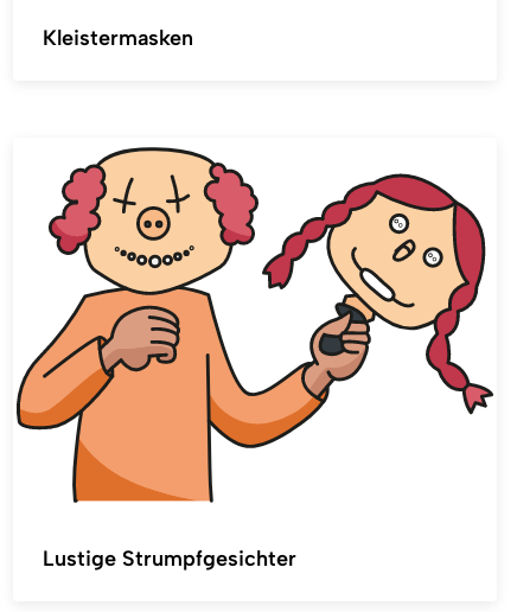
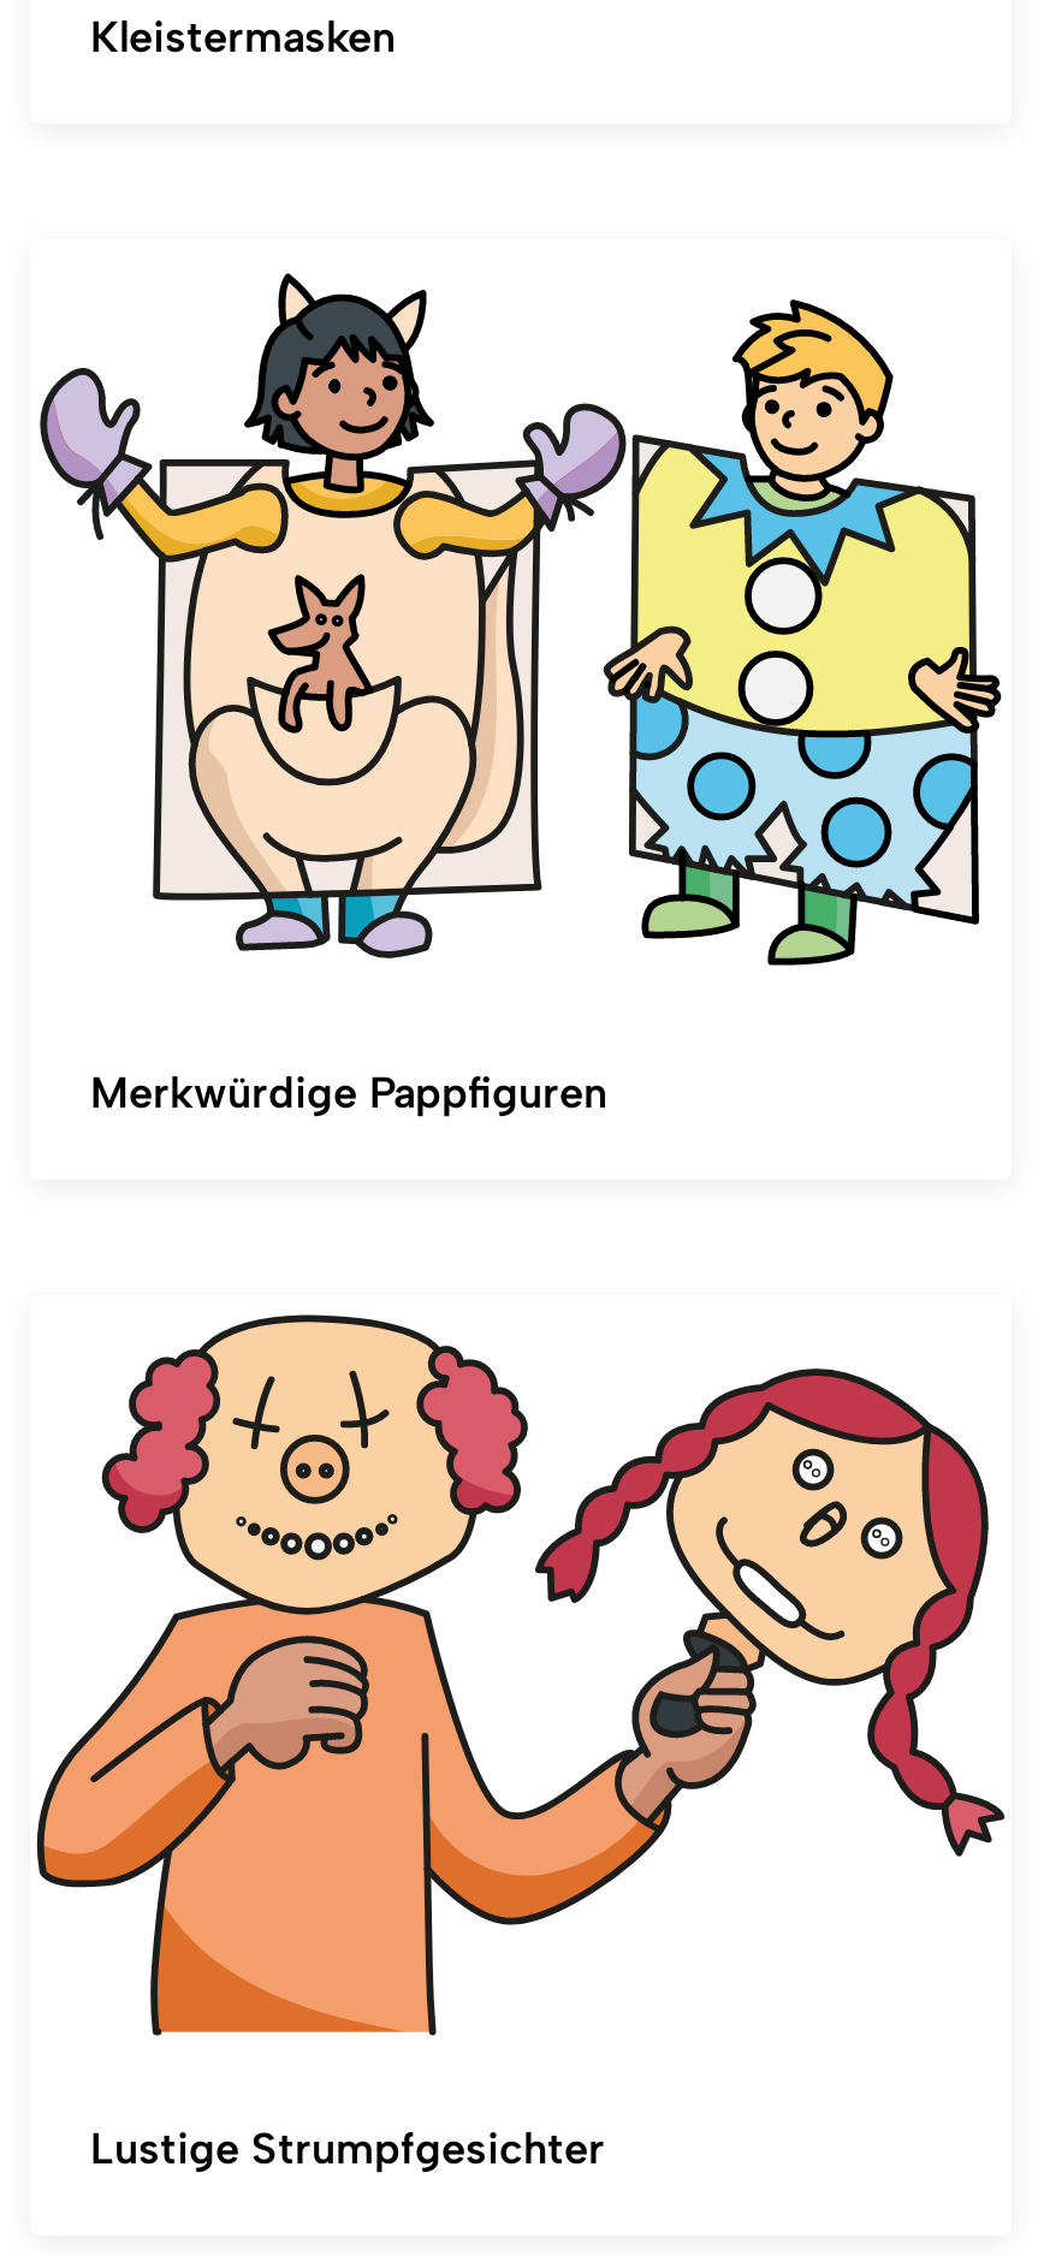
+ [image]

+ Merkwürdige Pappfiguren
